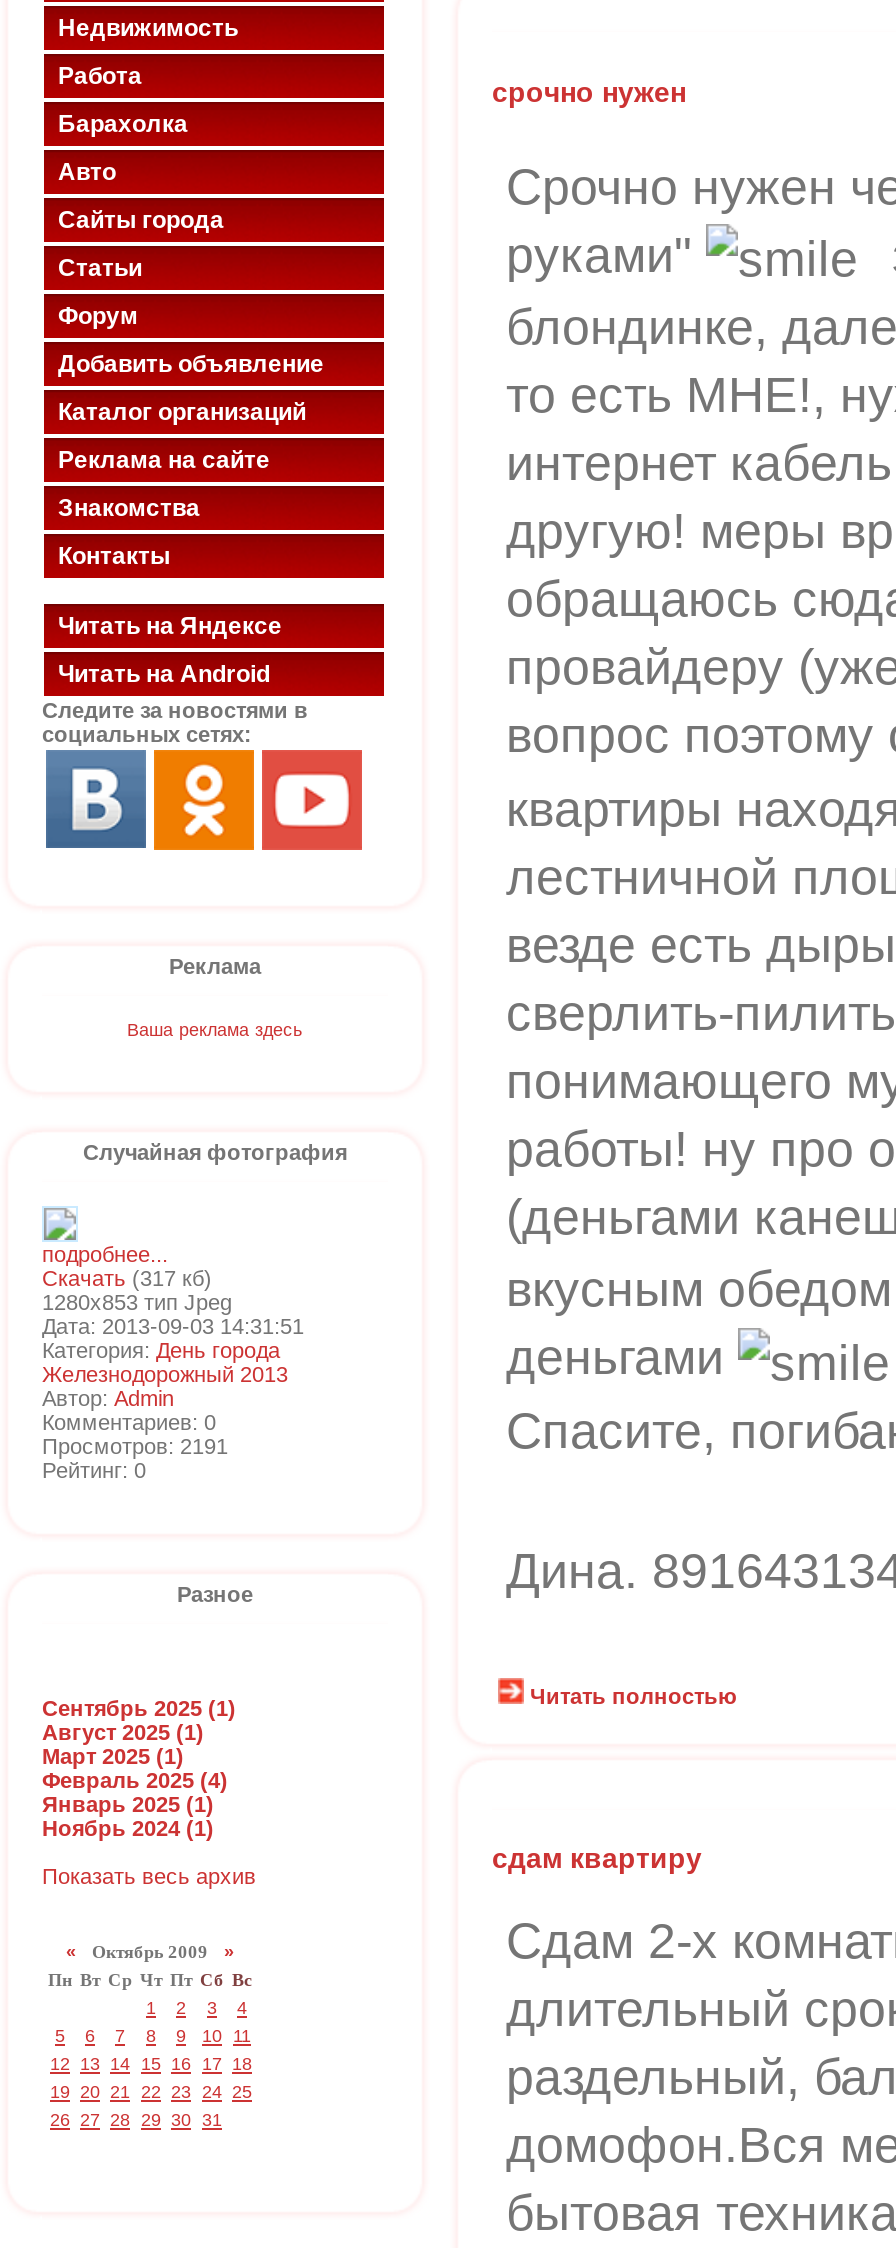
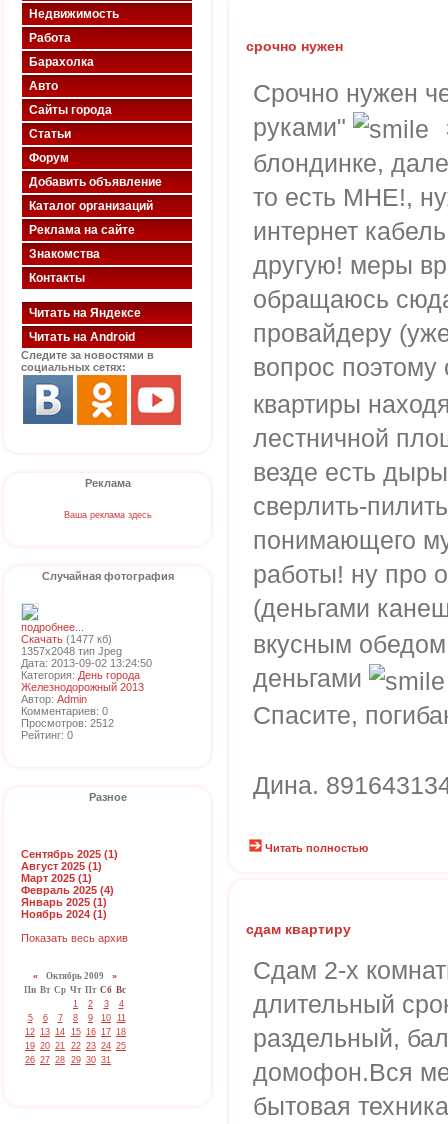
- Скачать (317 кб)
+ Скачать (1477 кб)

- 1280x853 тип Jpeg
+ 1357x2048 тип Jpeg

- Дата: 2013-09-03 14:31:51
+ Дата: 2013-09-02 13:24:50

- Просмотров: 2191
+ Просмотров: 2512
